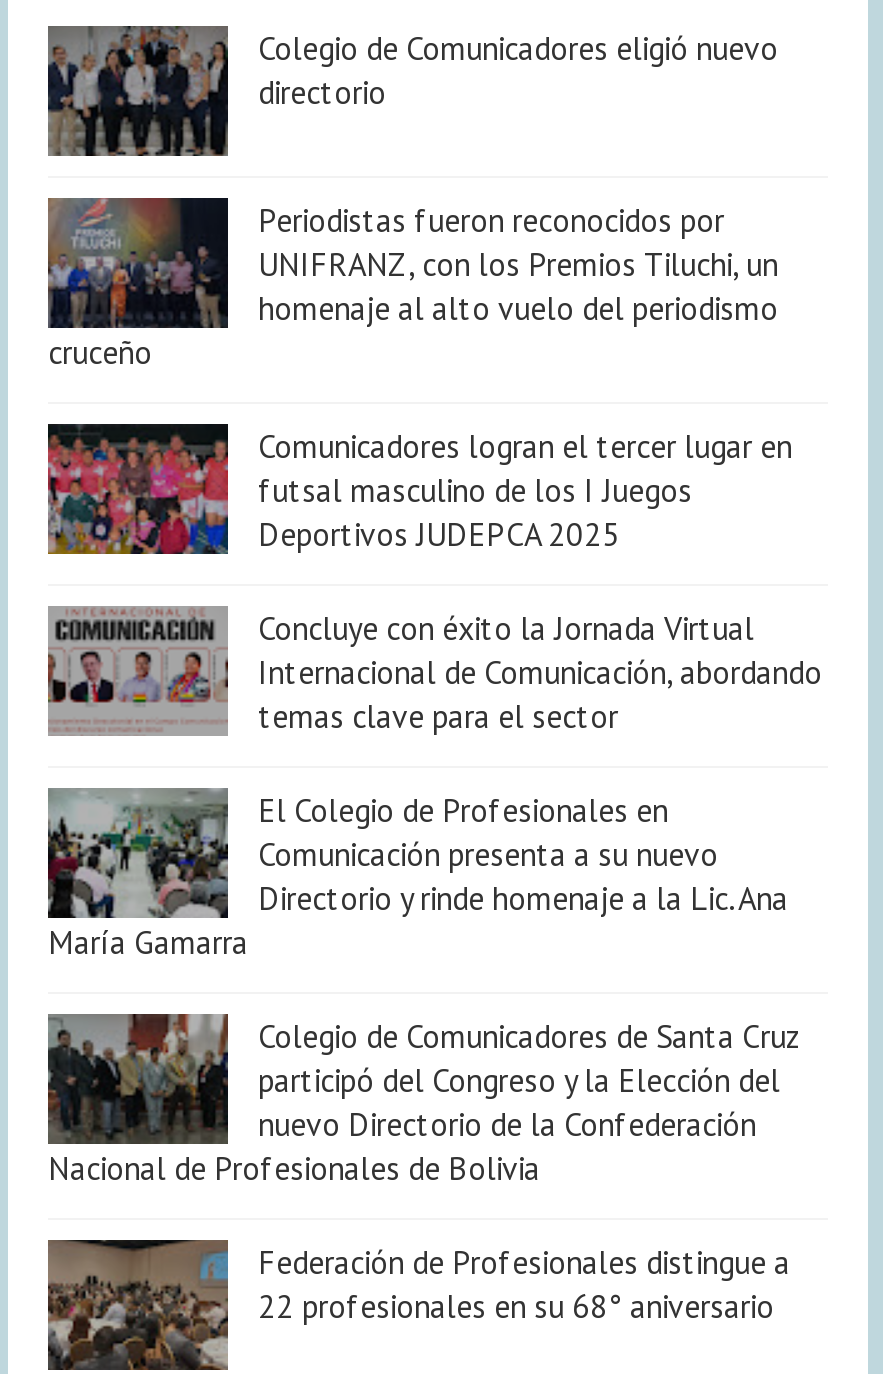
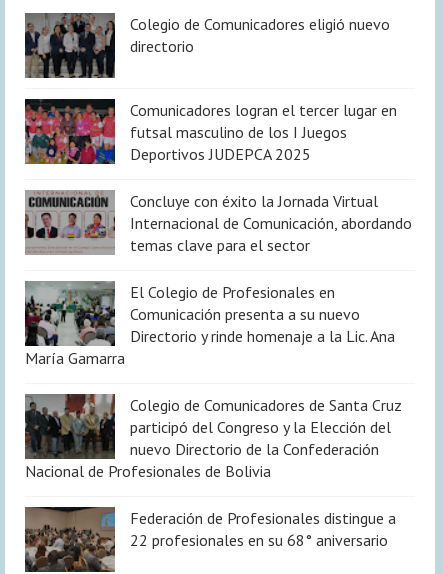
- [image]
- Periodistas fueron reconocidos por
- UNIFRANZ, con los Premios Tiluchi, un
- homenaje al alto vuelo del periodismo
- cruceño
